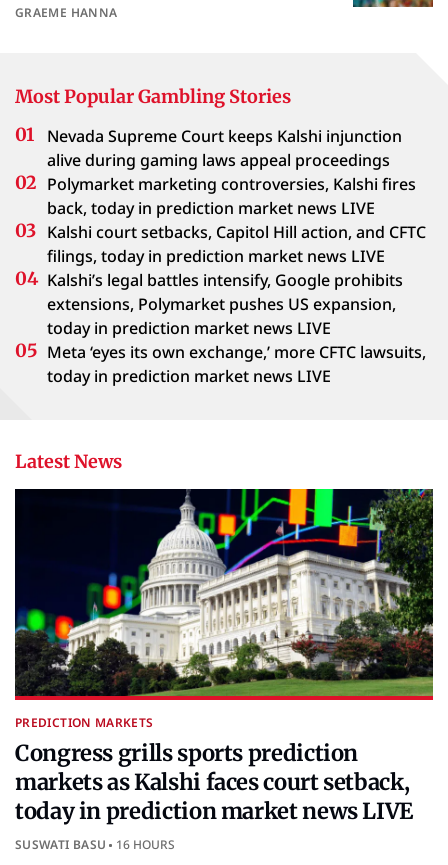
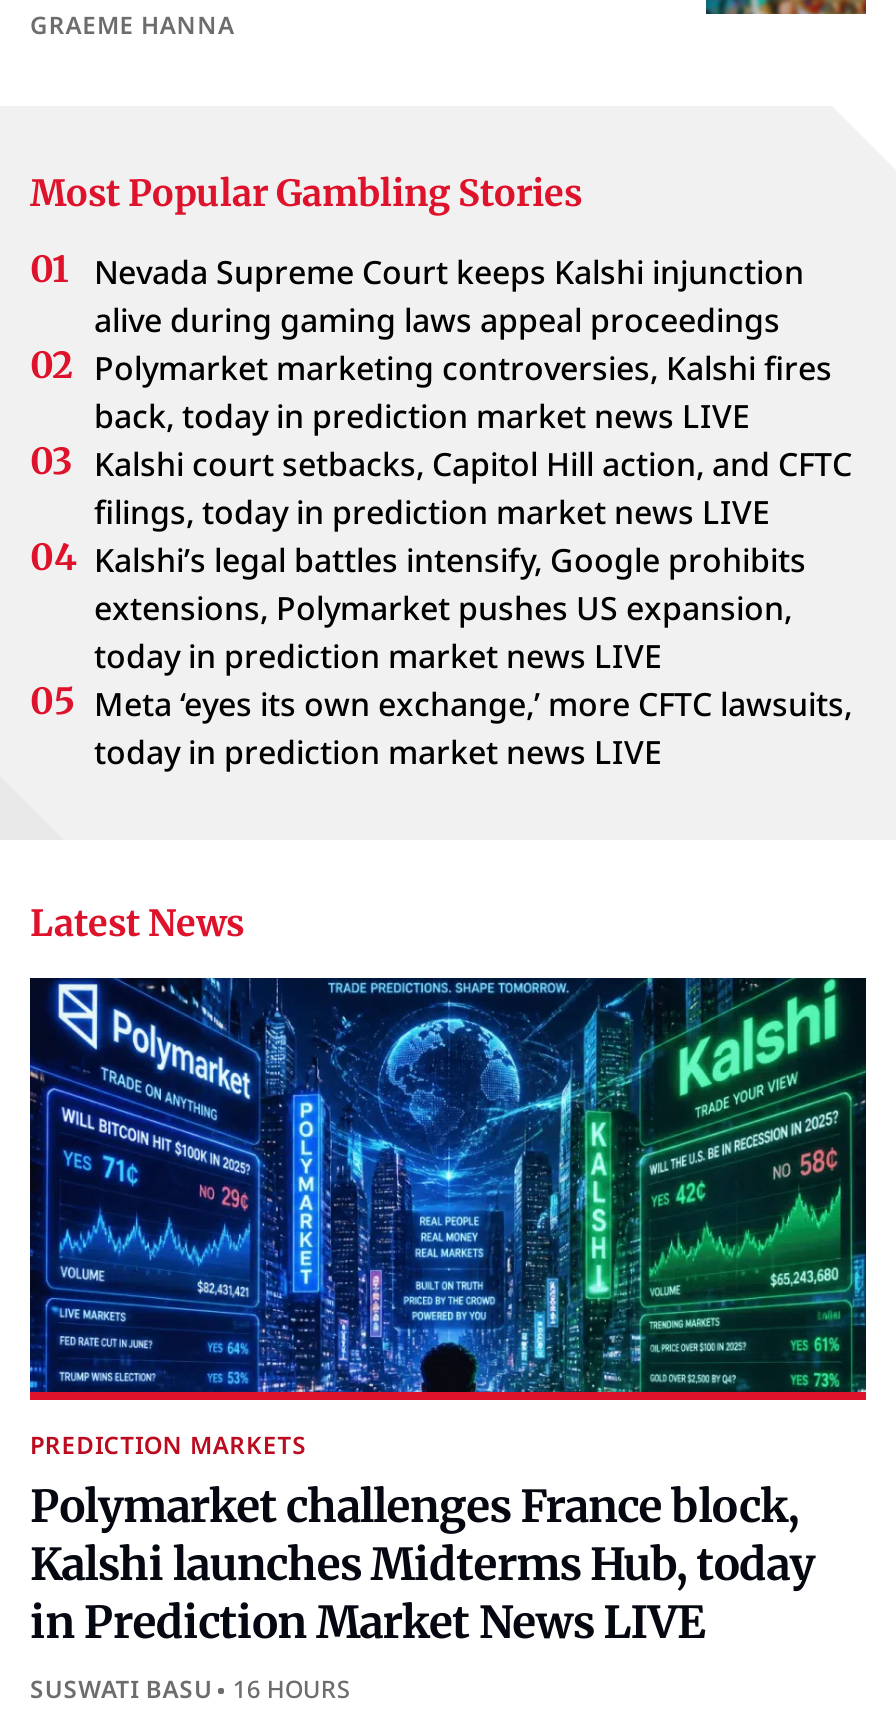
- [image]
+ [image]

- Congress grills sports prediction
- markets as Kalshi faces court setback,
- today in prediction market news LIVE
+ Polymarket challenges France block,
+ Kalshi launches Midterms Hub, today
+ in Prediction Market News LIVE
